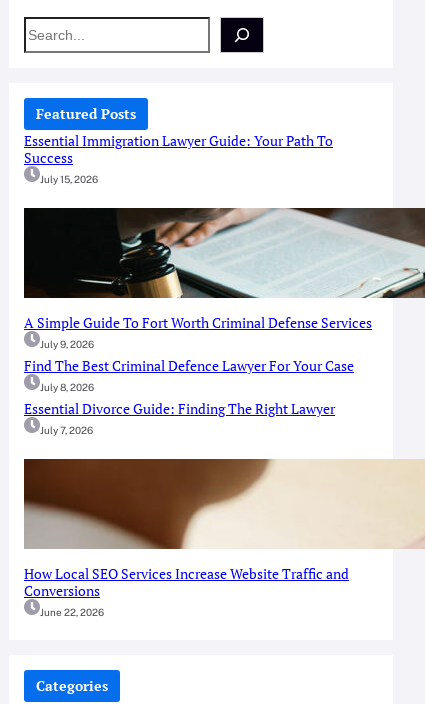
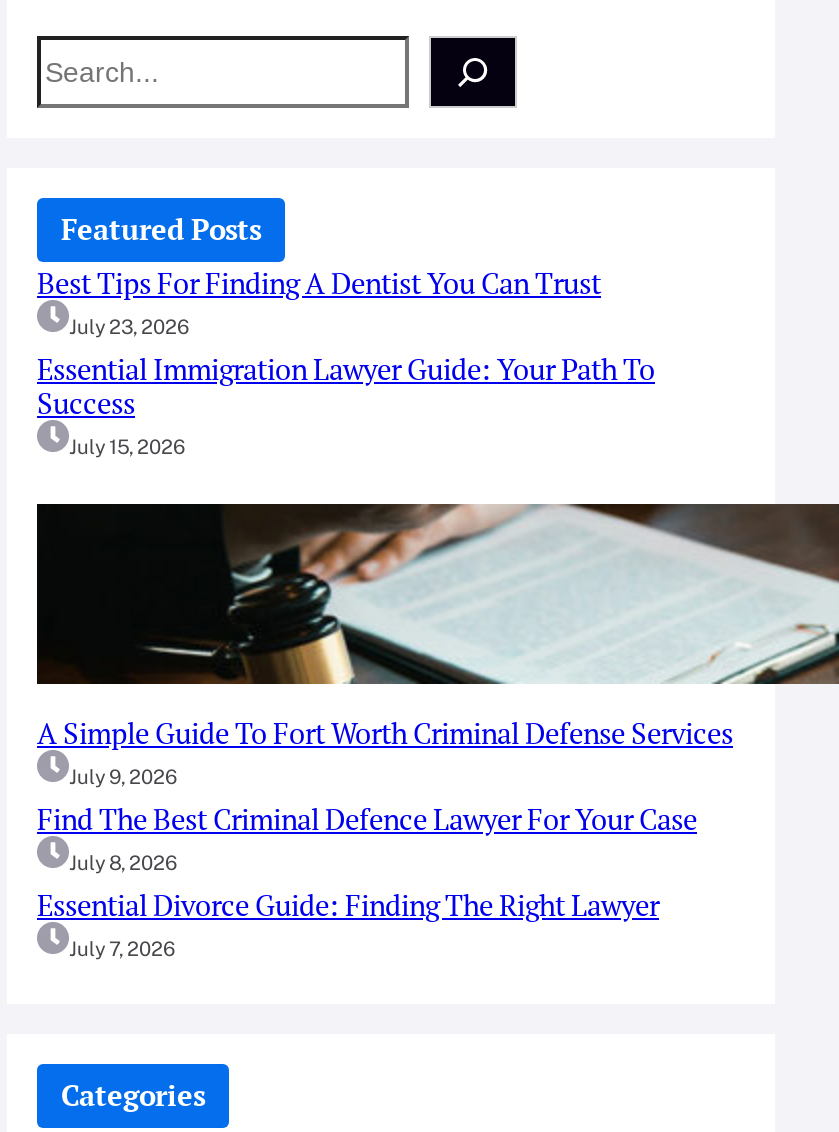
+ Best Tips For Finding A Dentist You Can Trust
+ July 23, 2026

moved down: [image] | Essential Immigration Lawyer Guide: Your Path To | Success | ... | Essential Divorce Guide: Finding The Right Lawyer | July 7, 2026

- [image]
- How Local SEO Services Increase Website Traffic and
- Conversions
- June 22, 2026
